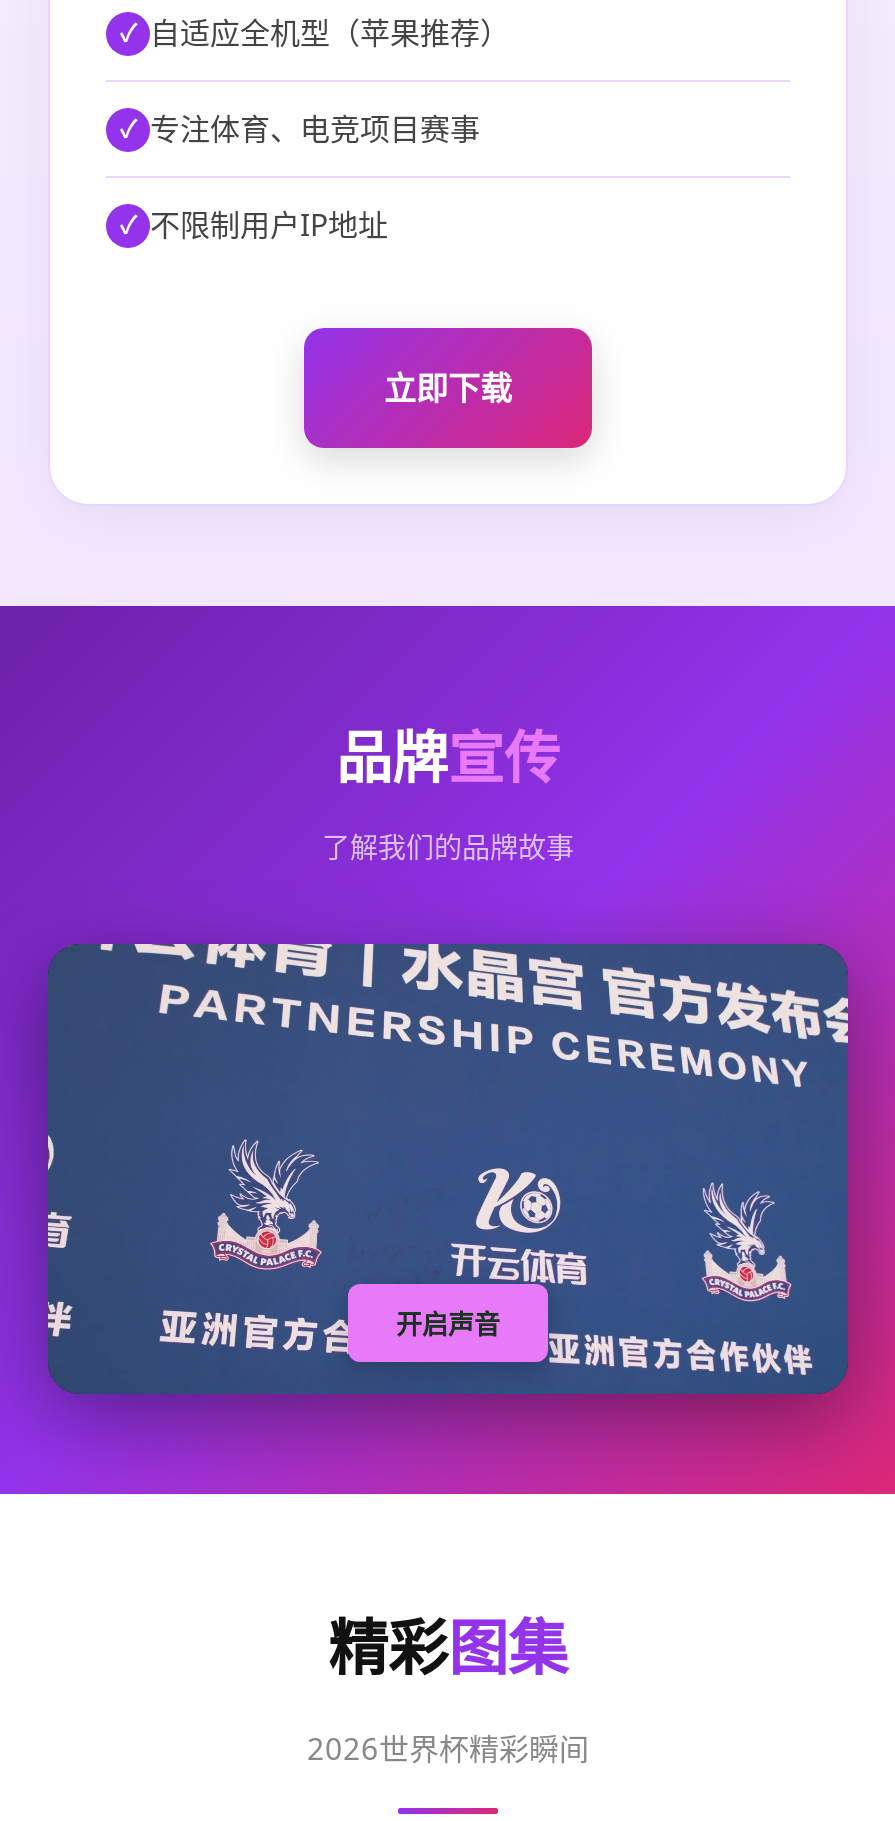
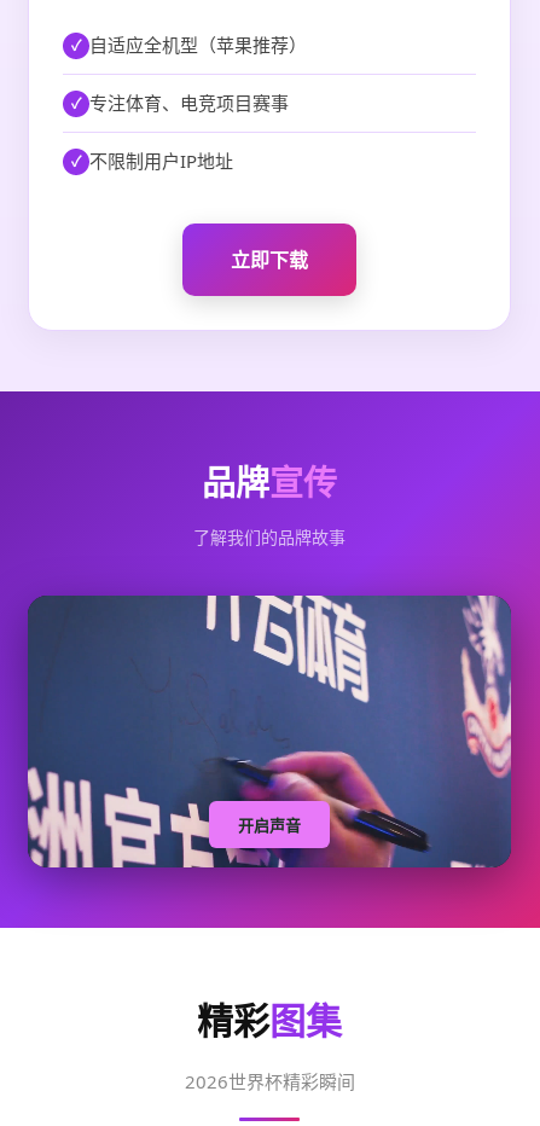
- [image]
+ [image]
